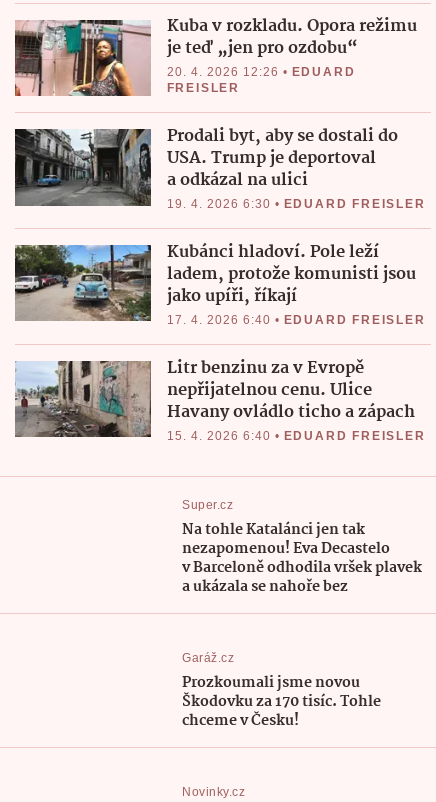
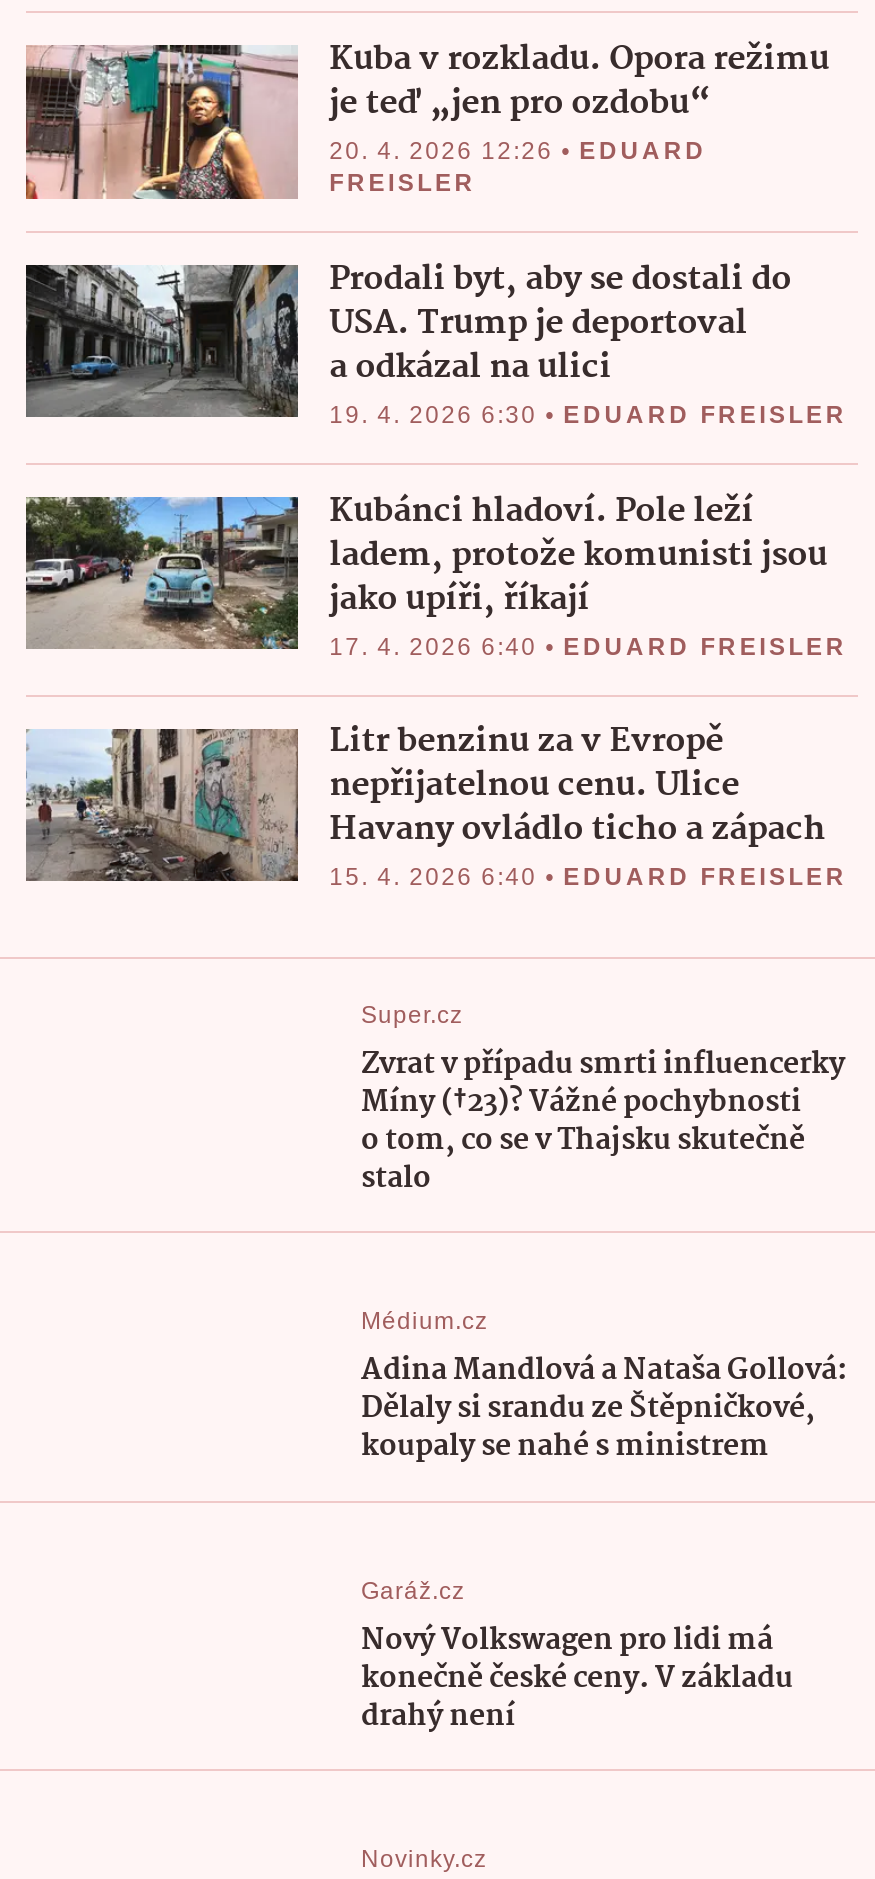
- Na tohle Katalánci jen tak
- nezapomenou! Eva Decastelo
- v Barceloně odhodila vršek plavek
- a ukázala se nahoře bez
+ Zvrat v případu smrti influencerky
+ Míny (†23)? Vážné pochybnosti
+ o tom, co se v Thajsku skutečně
+ stalo
+ Médium.cz
+ Adina Mandlová a Nataša Gollová:
+ Dělaly si srandu ze Štěpničkové,
+ koupaly se nahé s ministrem

- Prozkoumali jsme novou
- Škodovku za 170 tisíc. Tohle
- chceme v Česku!
+ Nový Volkswagen pro lidi má
+ konečně české ceny. V základu
+ drahý není
